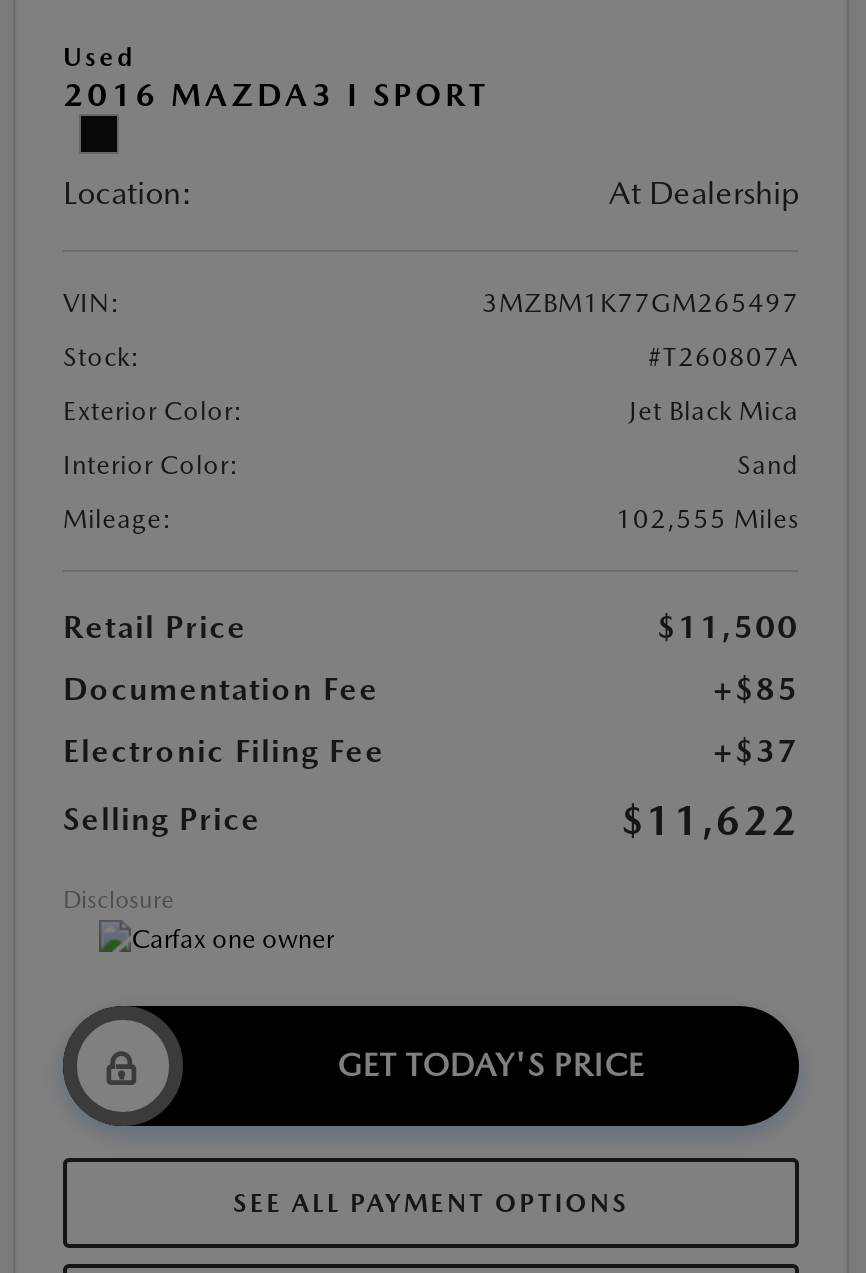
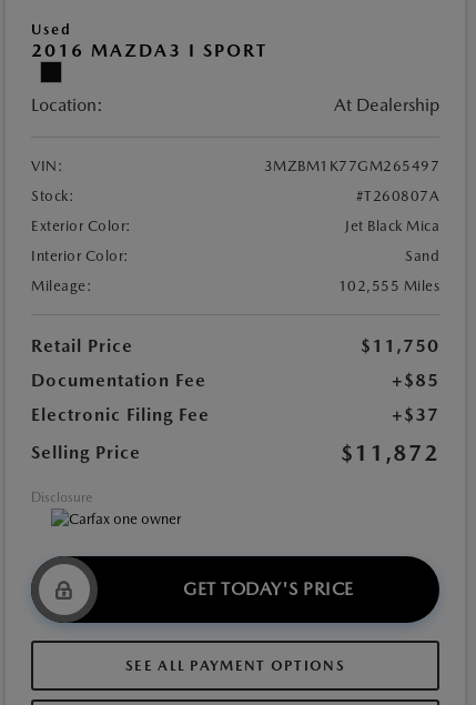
- $11,500
+ $11,750

- $11,622
+ $11,872
